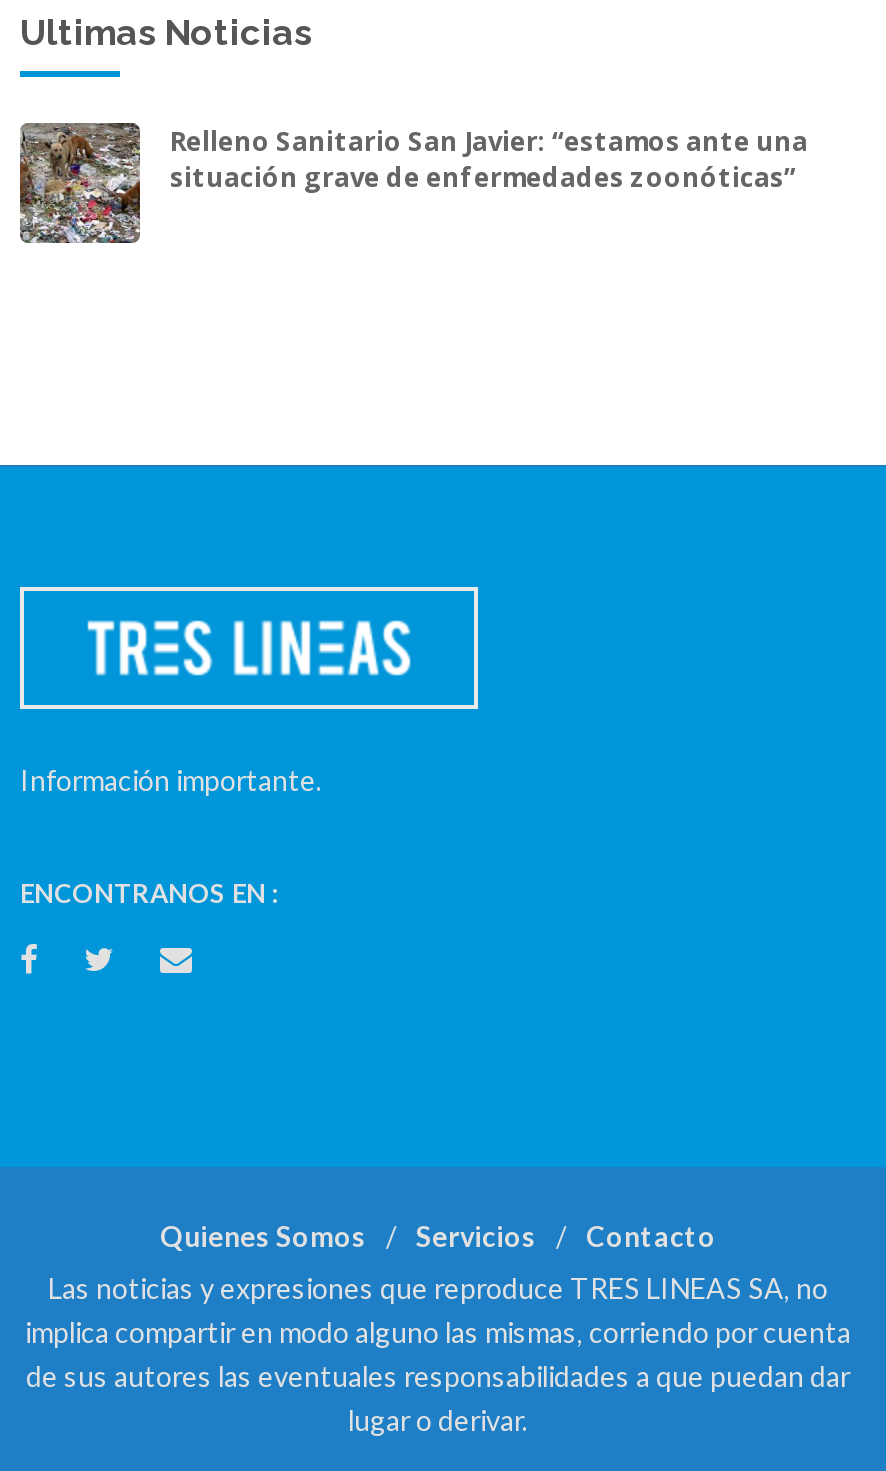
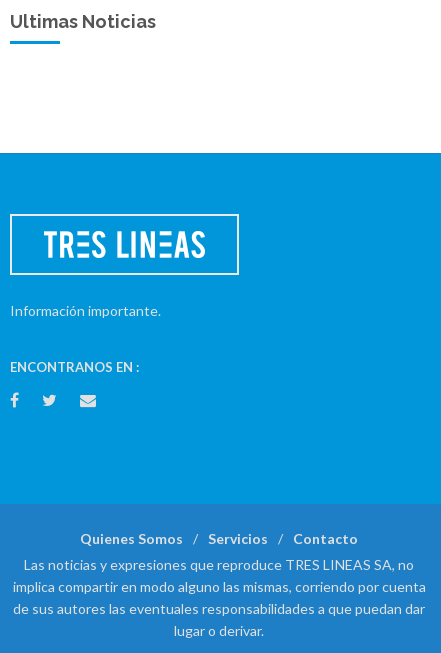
- [image]
- Relleno Sanitario San Javier: “estamos ante una
- situación grave de enfermedades zoonóticas”
